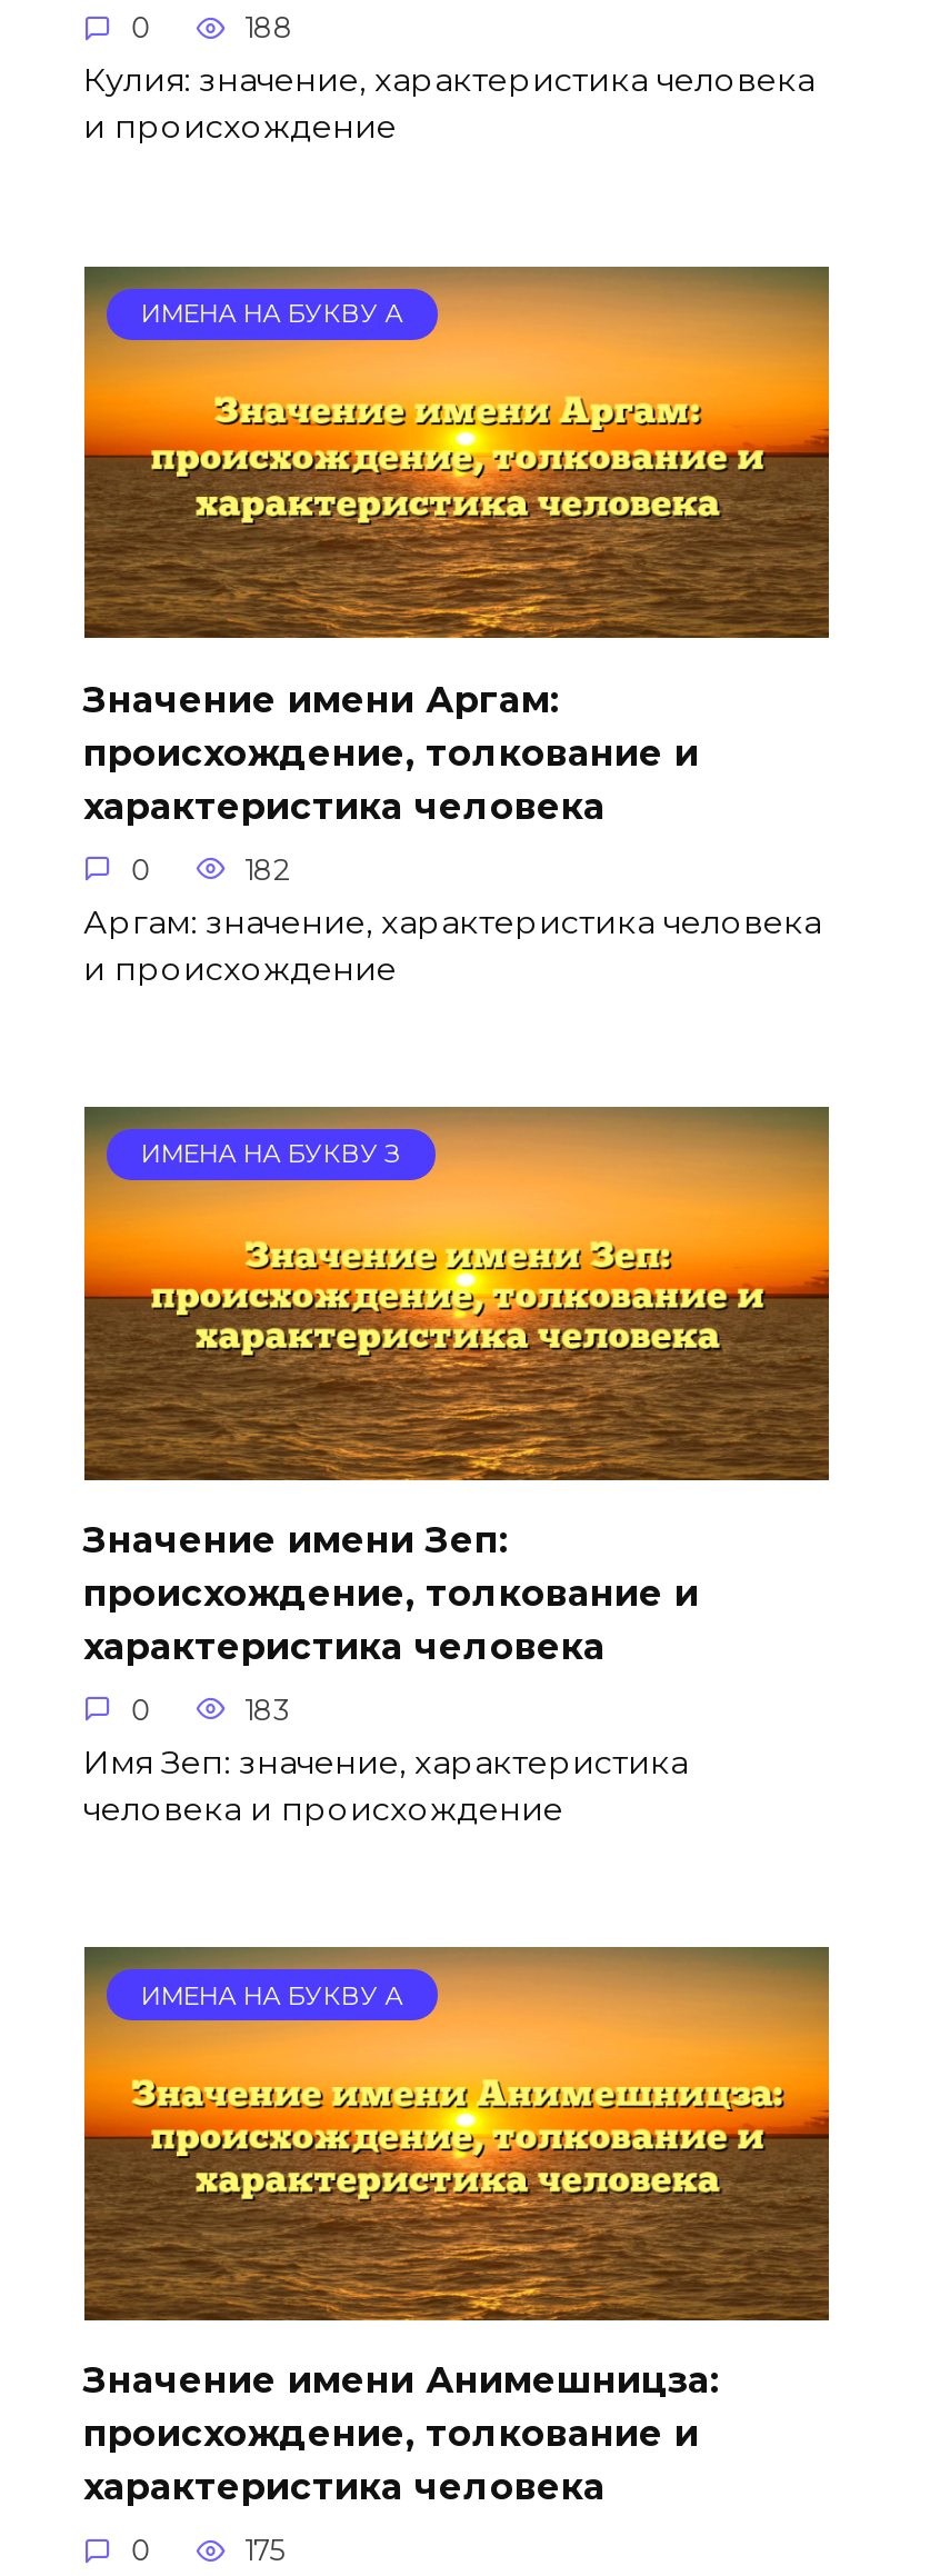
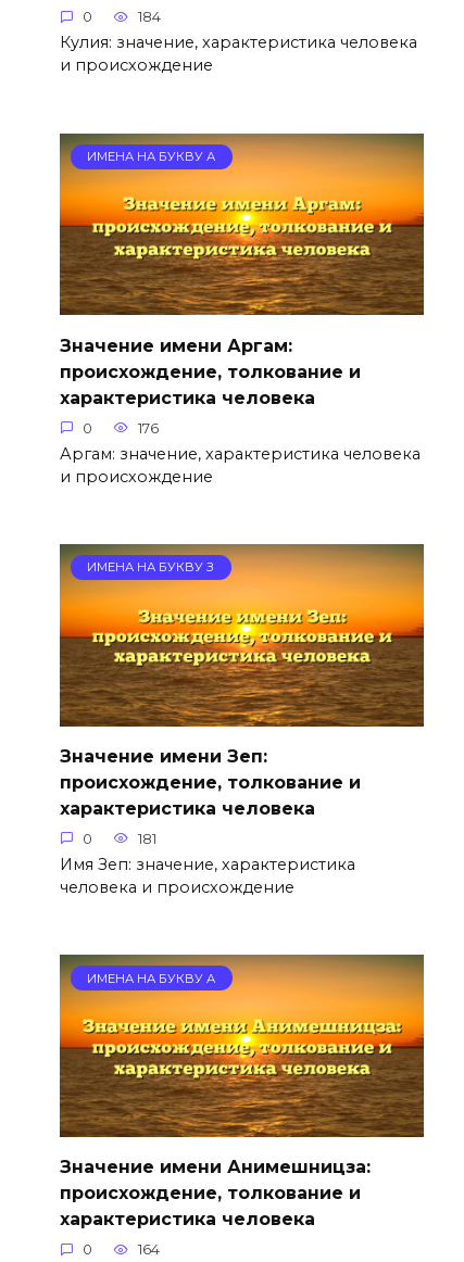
- 188
+ 184

- 182
+ 176

- 183
+ 181

- 175
+ 164
